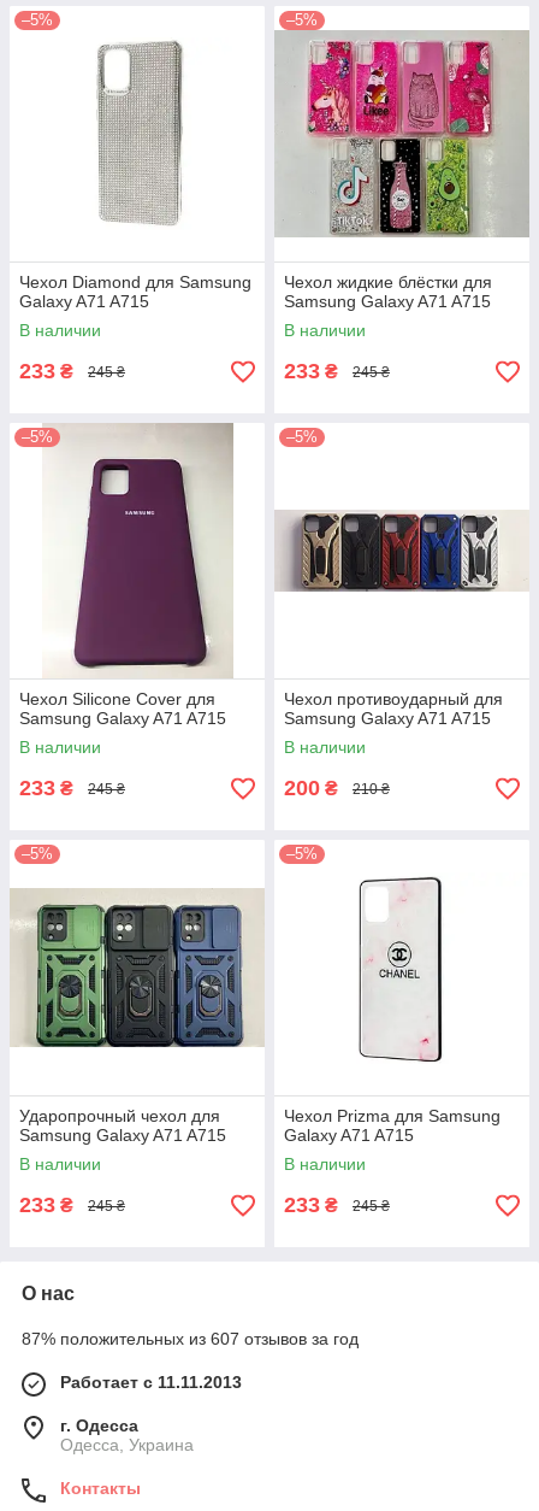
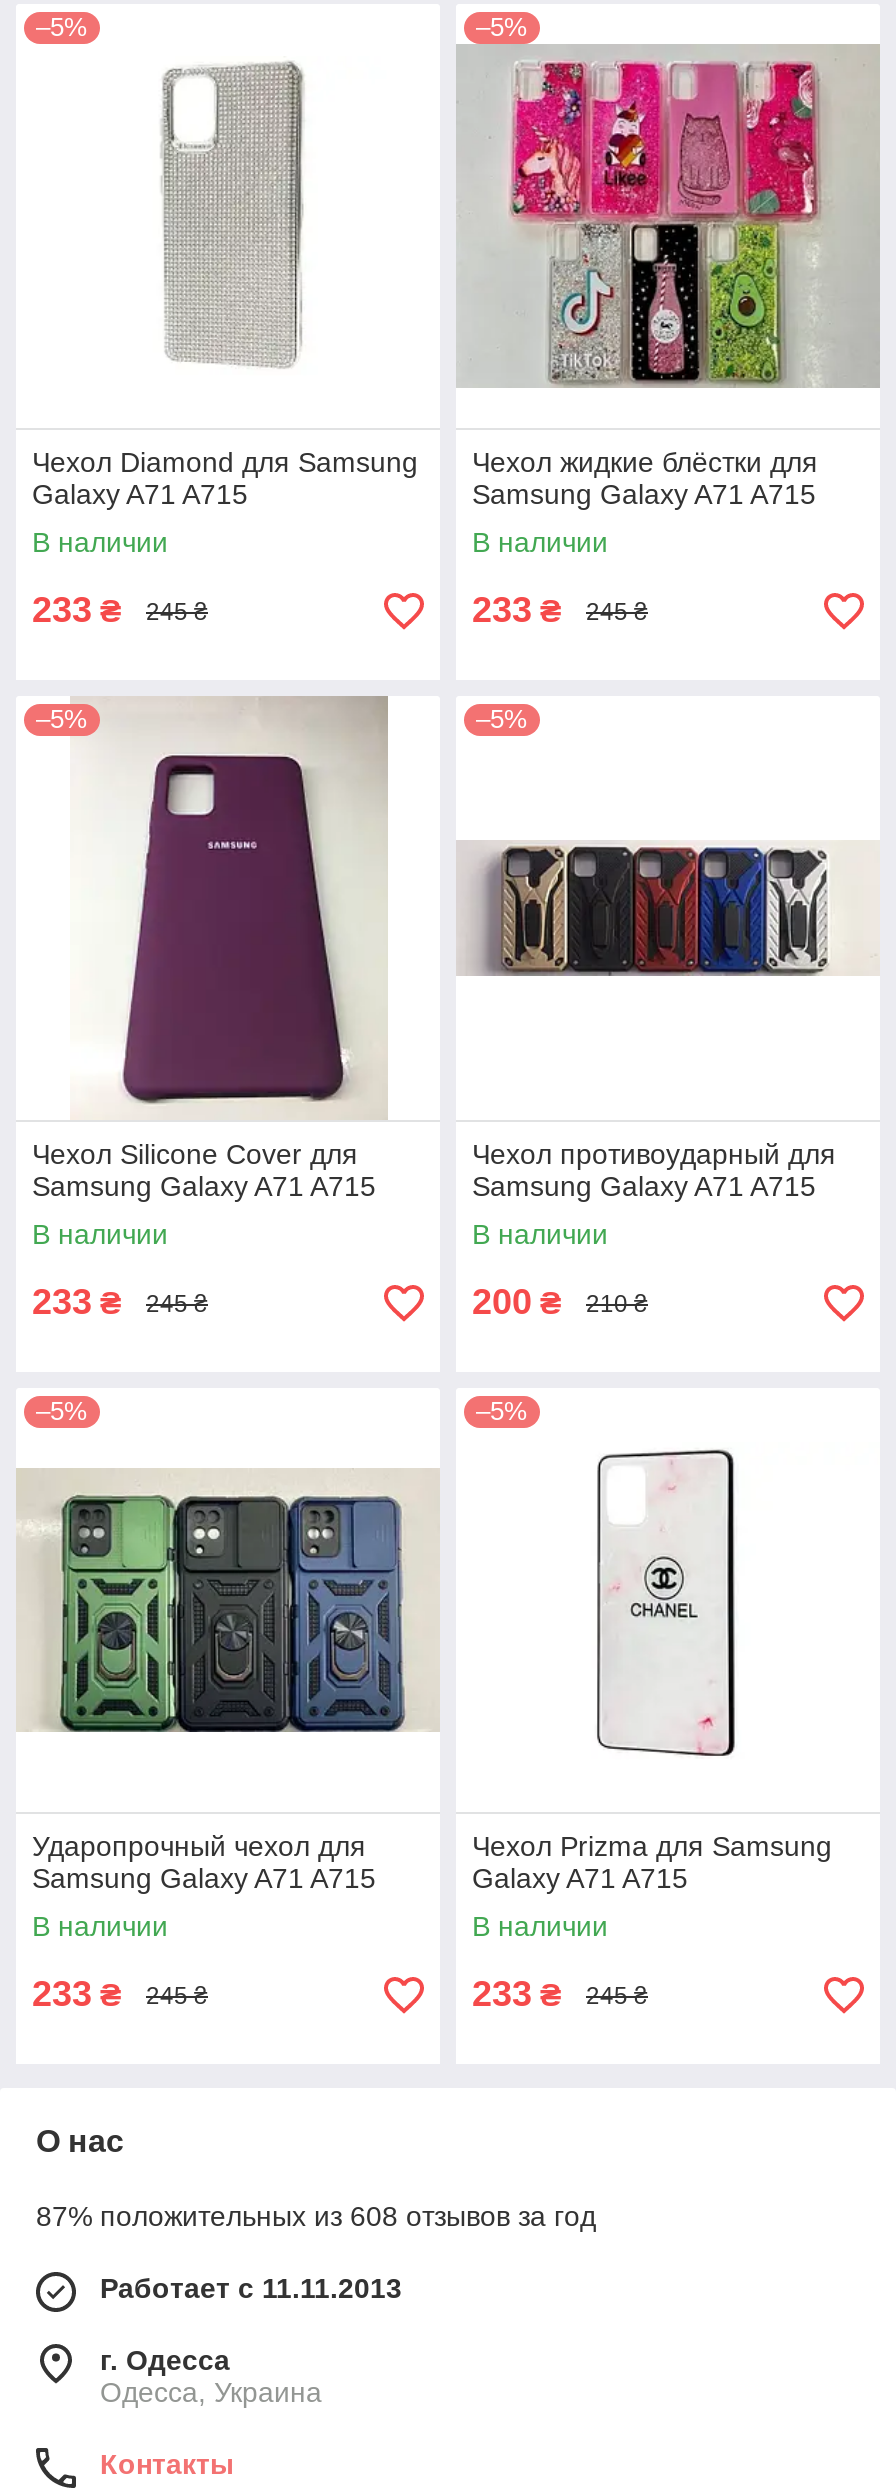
- 87% положительных из 607 отзывов за год
+ 87% положительных из 608 отзывов за год
